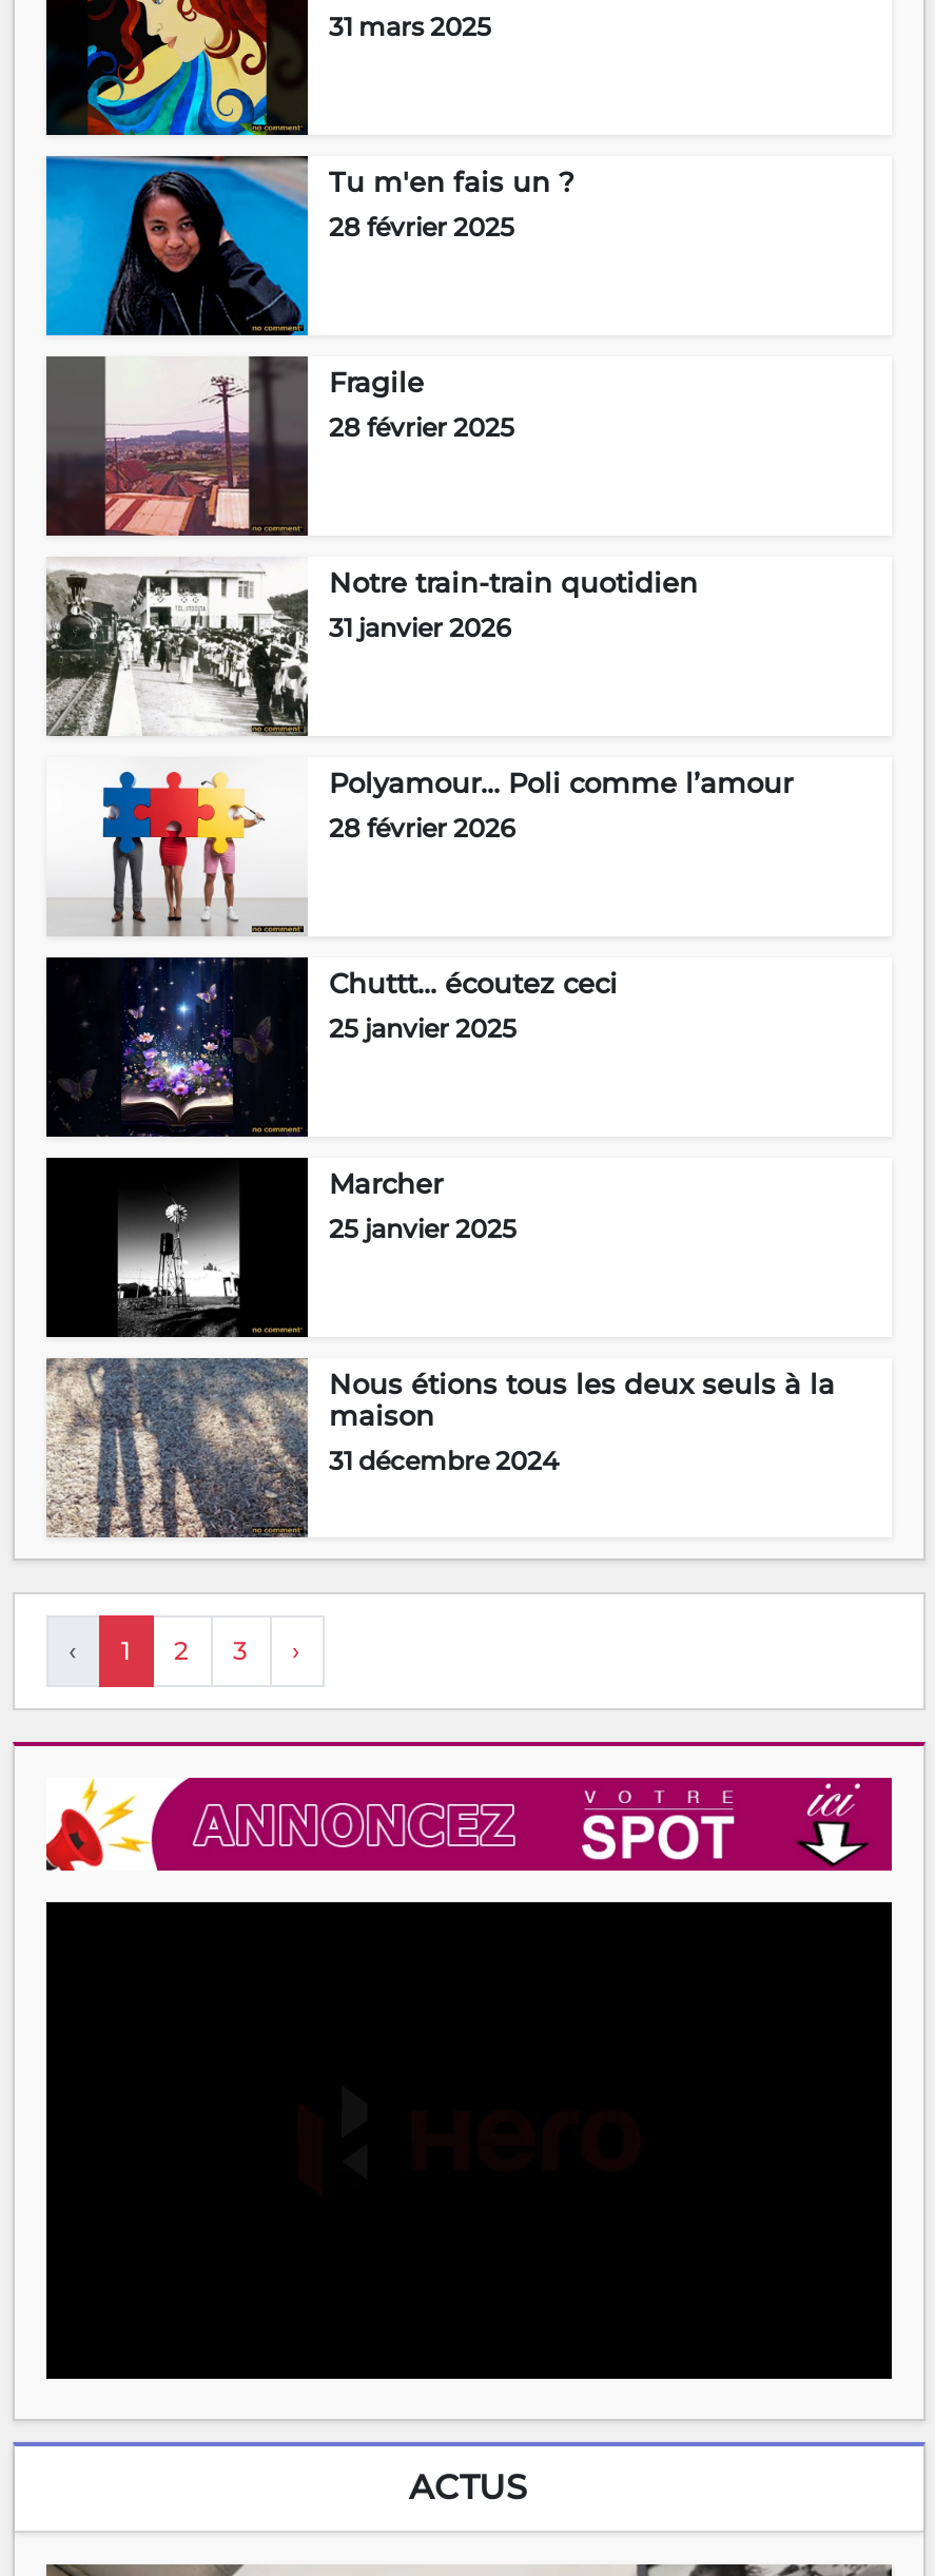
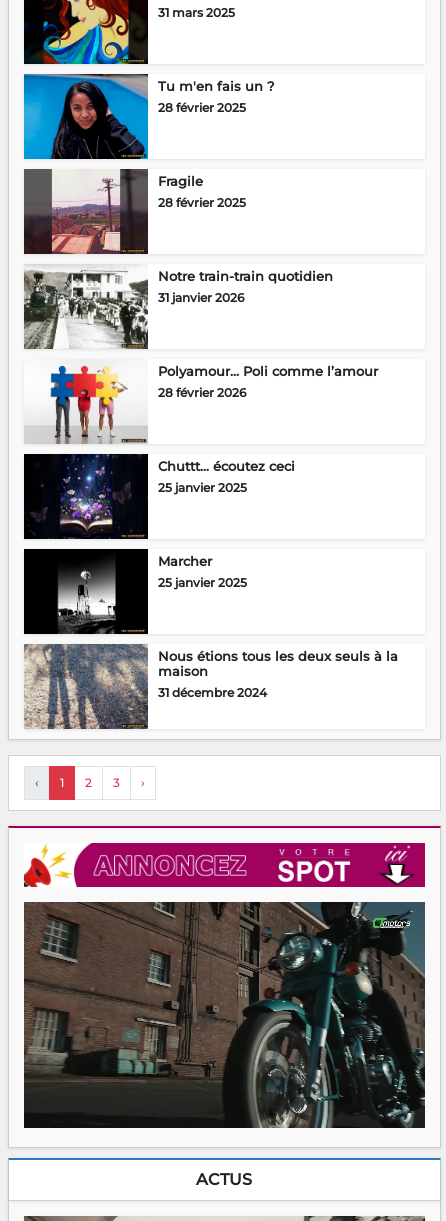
+ [image]
